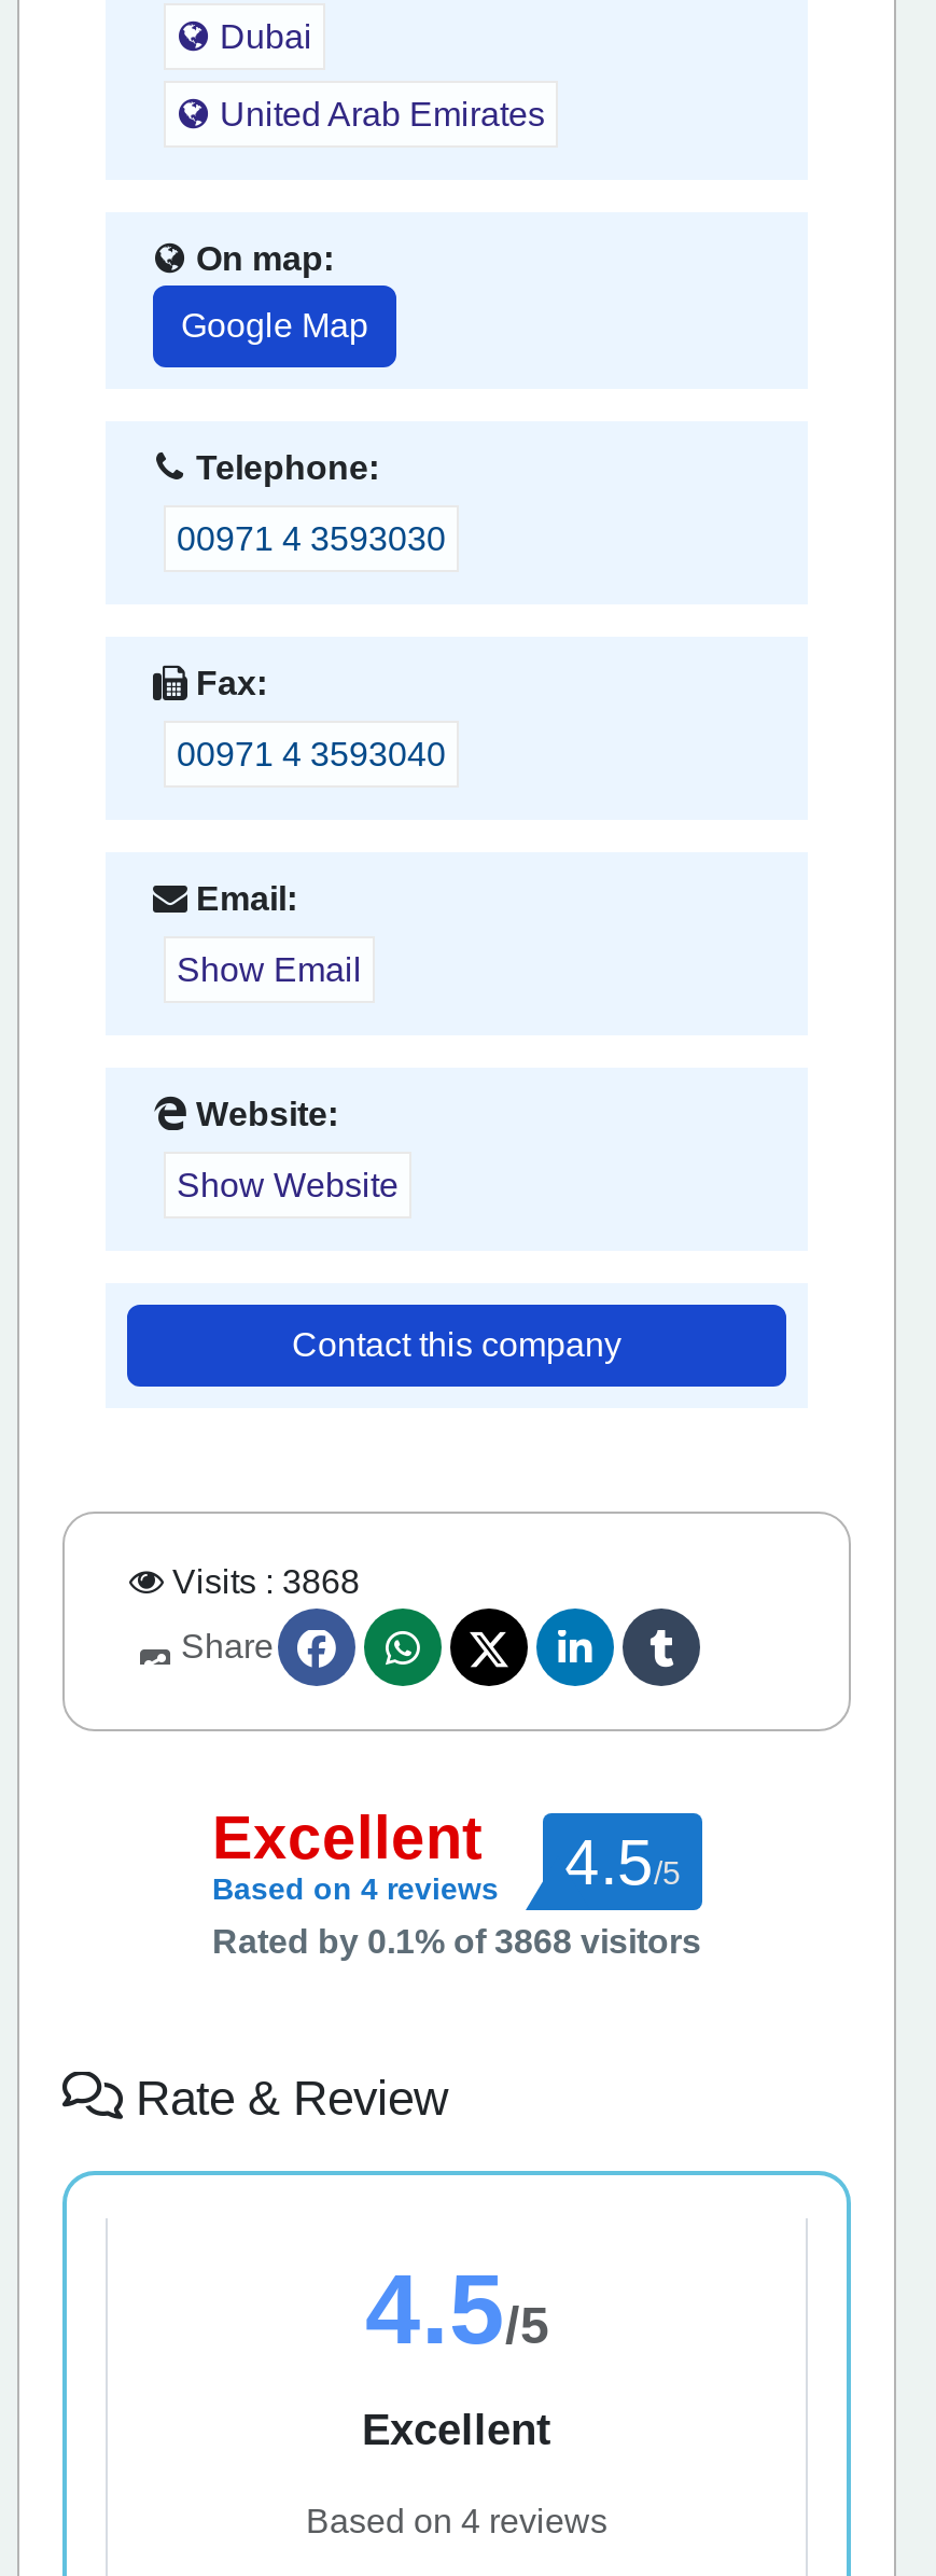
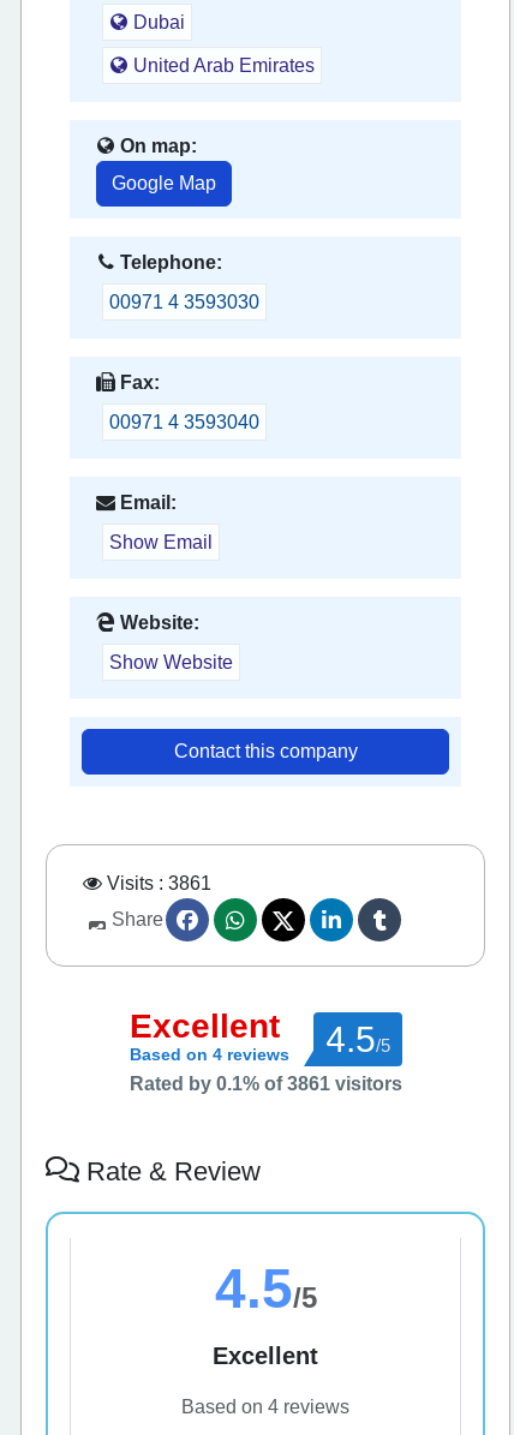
- Visits : 3868
+ Visits : 3861

- Rated by 0.1% of 3868 visitors
+ Rated by 0.1% of 3861 visitors
